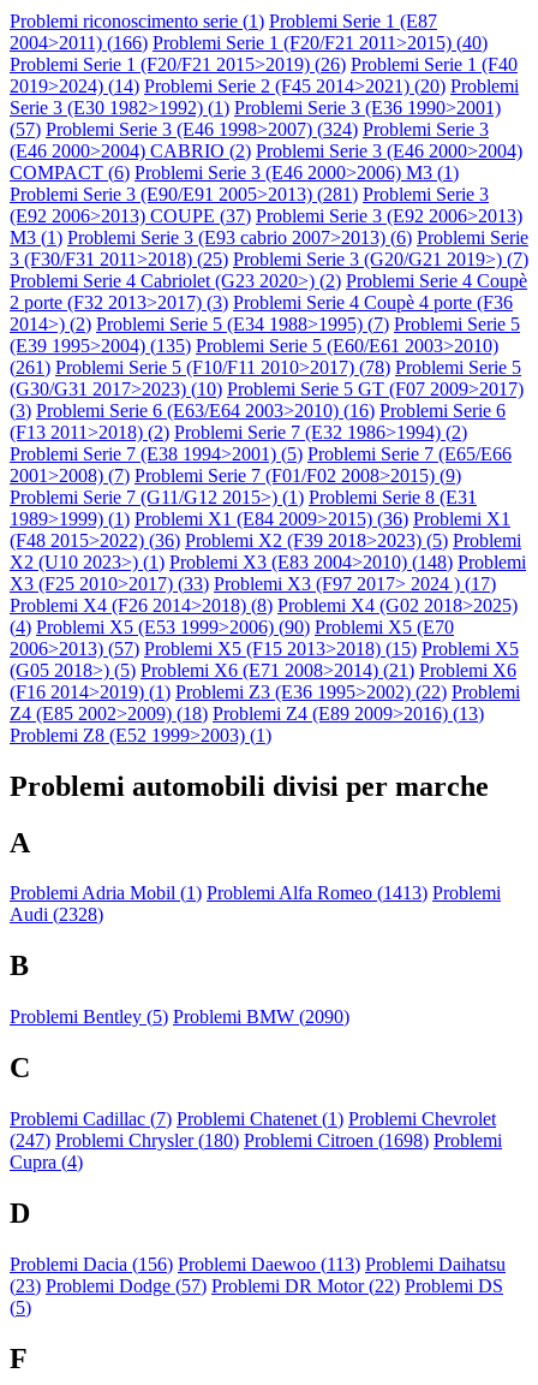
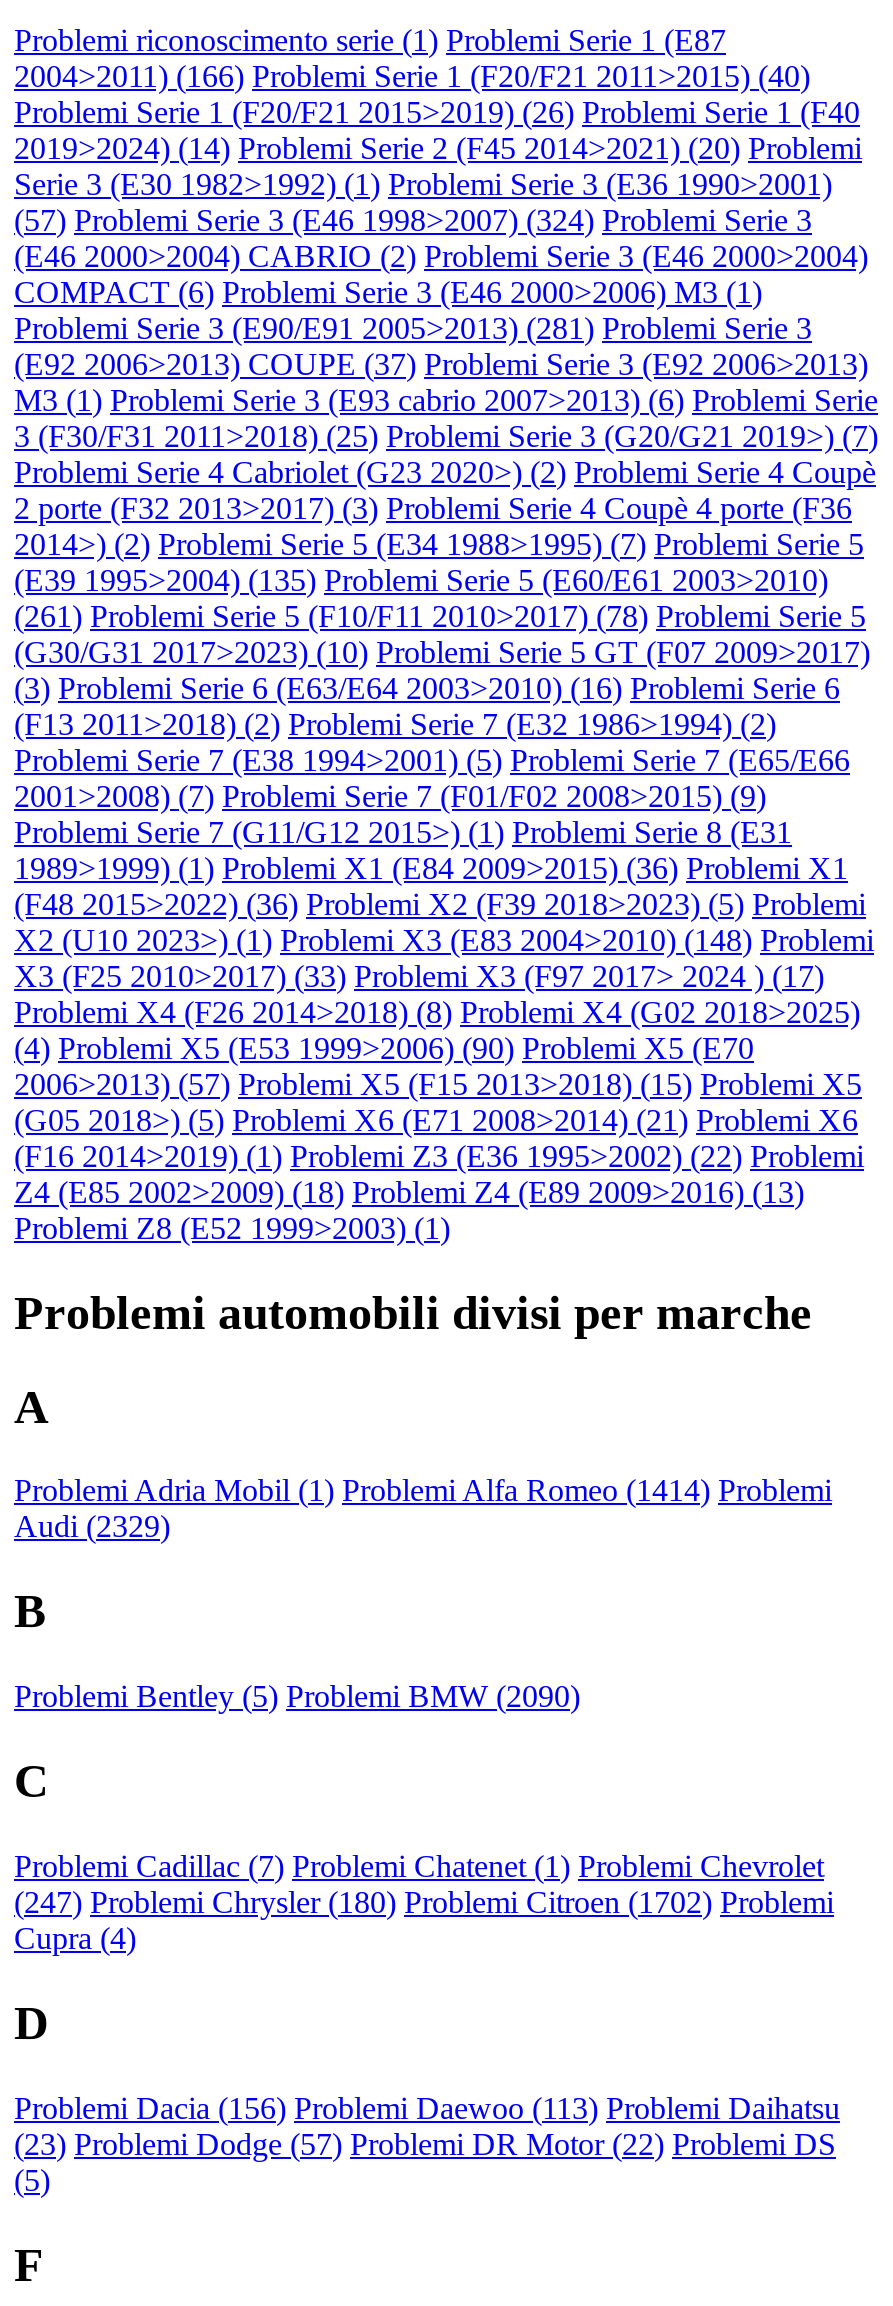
- Problemi Adria Mobil (1) Problemi Alfa Romeo (1413) Problemi
+ Problemi Adria Mobil (1) Problemi Alfa Romeo (1414) Problemi

- Audi (2328)
+ Audi (2329)

- (247) Problemi Chrysler (180) Problemi Citroen (1698) Problemi
+ (247) Problemi Chrysler (180) Problemi Citroen (1702) Problemi
